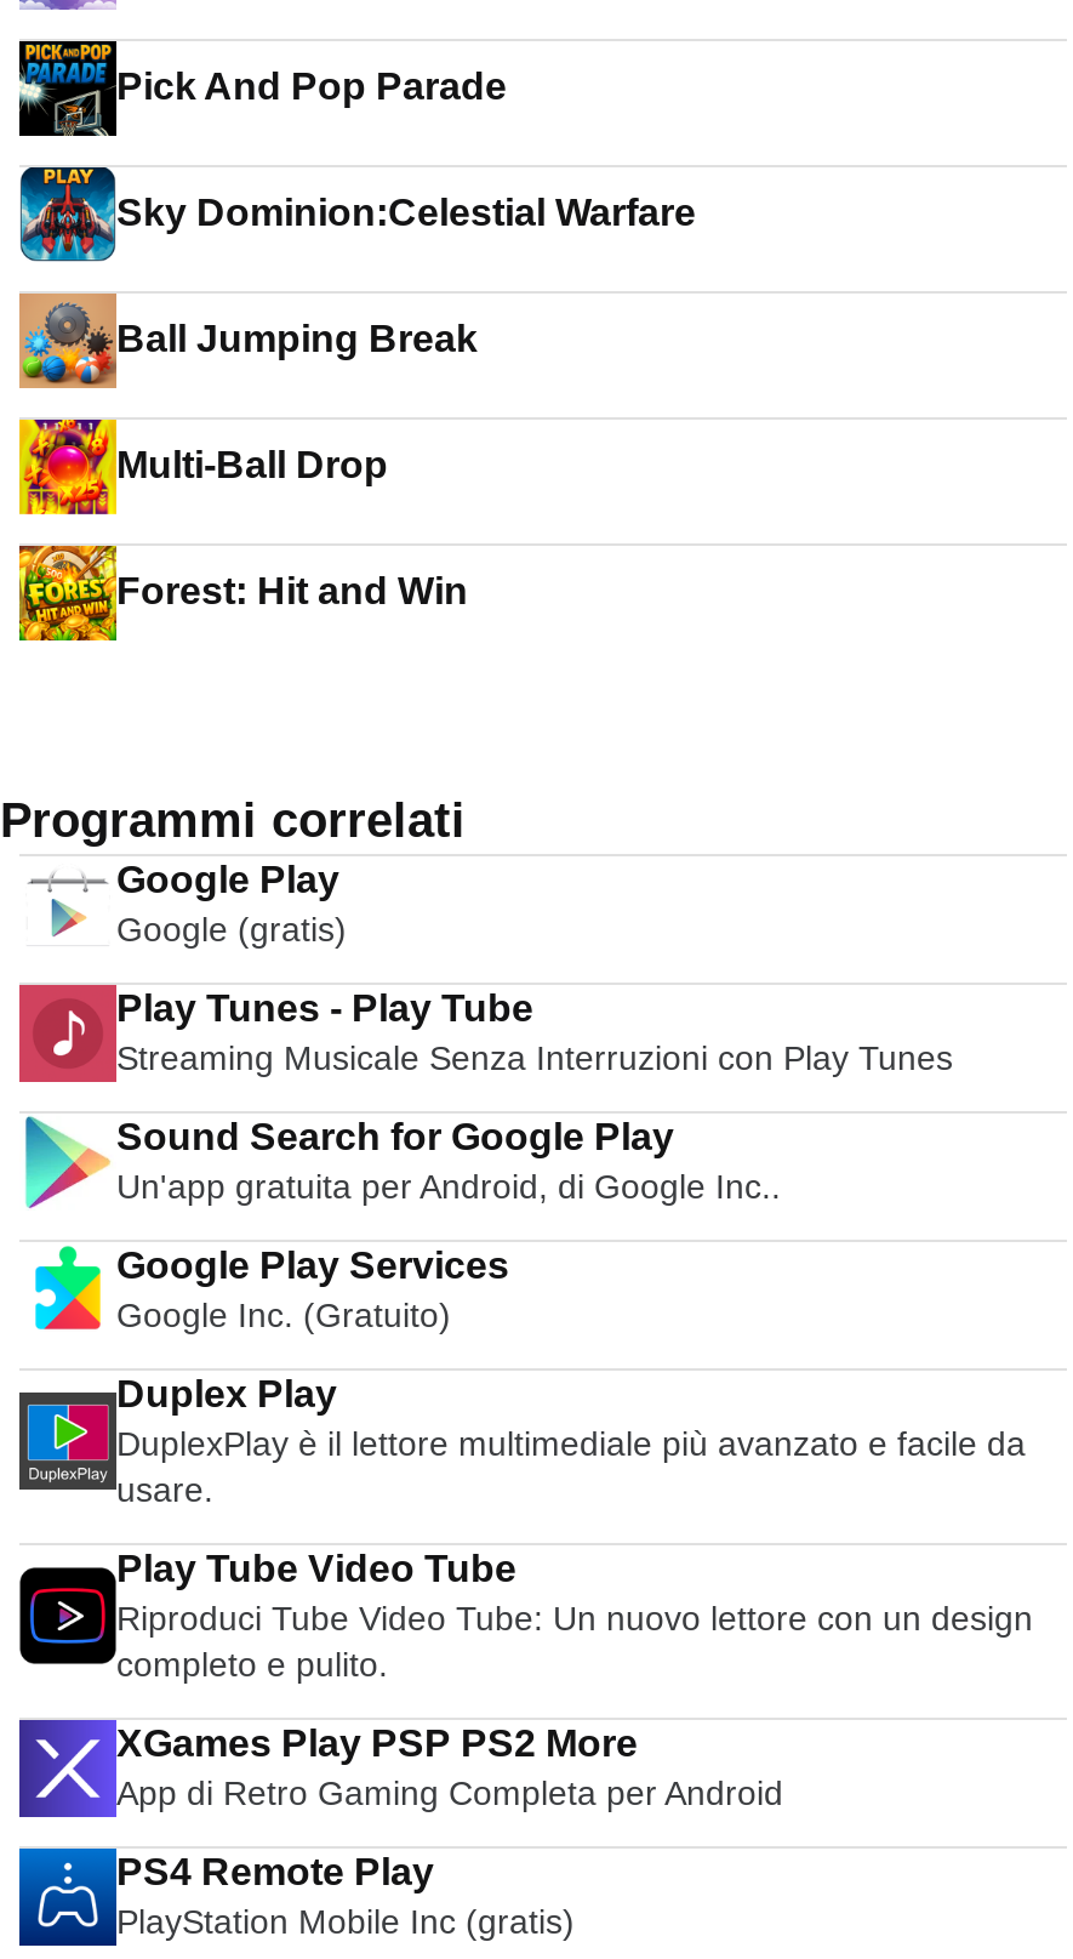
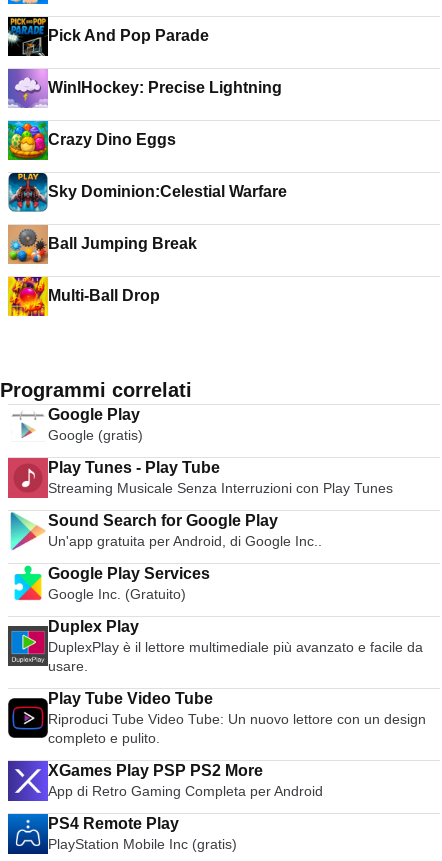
+ [image]

+ [image]
+ WinlHockey: Precise Lightning
+ Crazy Dino Eggs

moved down: [image] | Sky Dominion:Celestial Warfare | Ball Jumping Break | Multi-Ball Drop

- [image]
- Forest: Hit and Win
